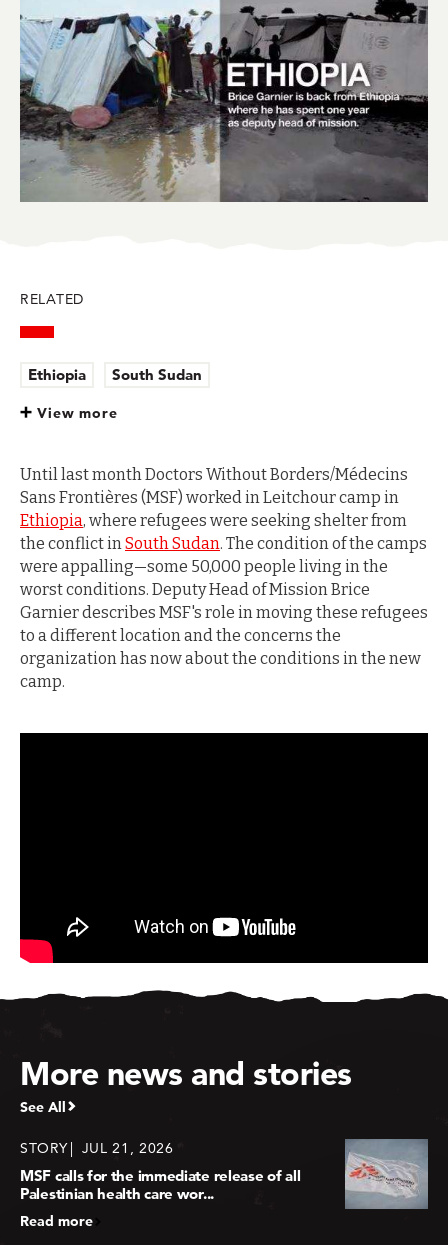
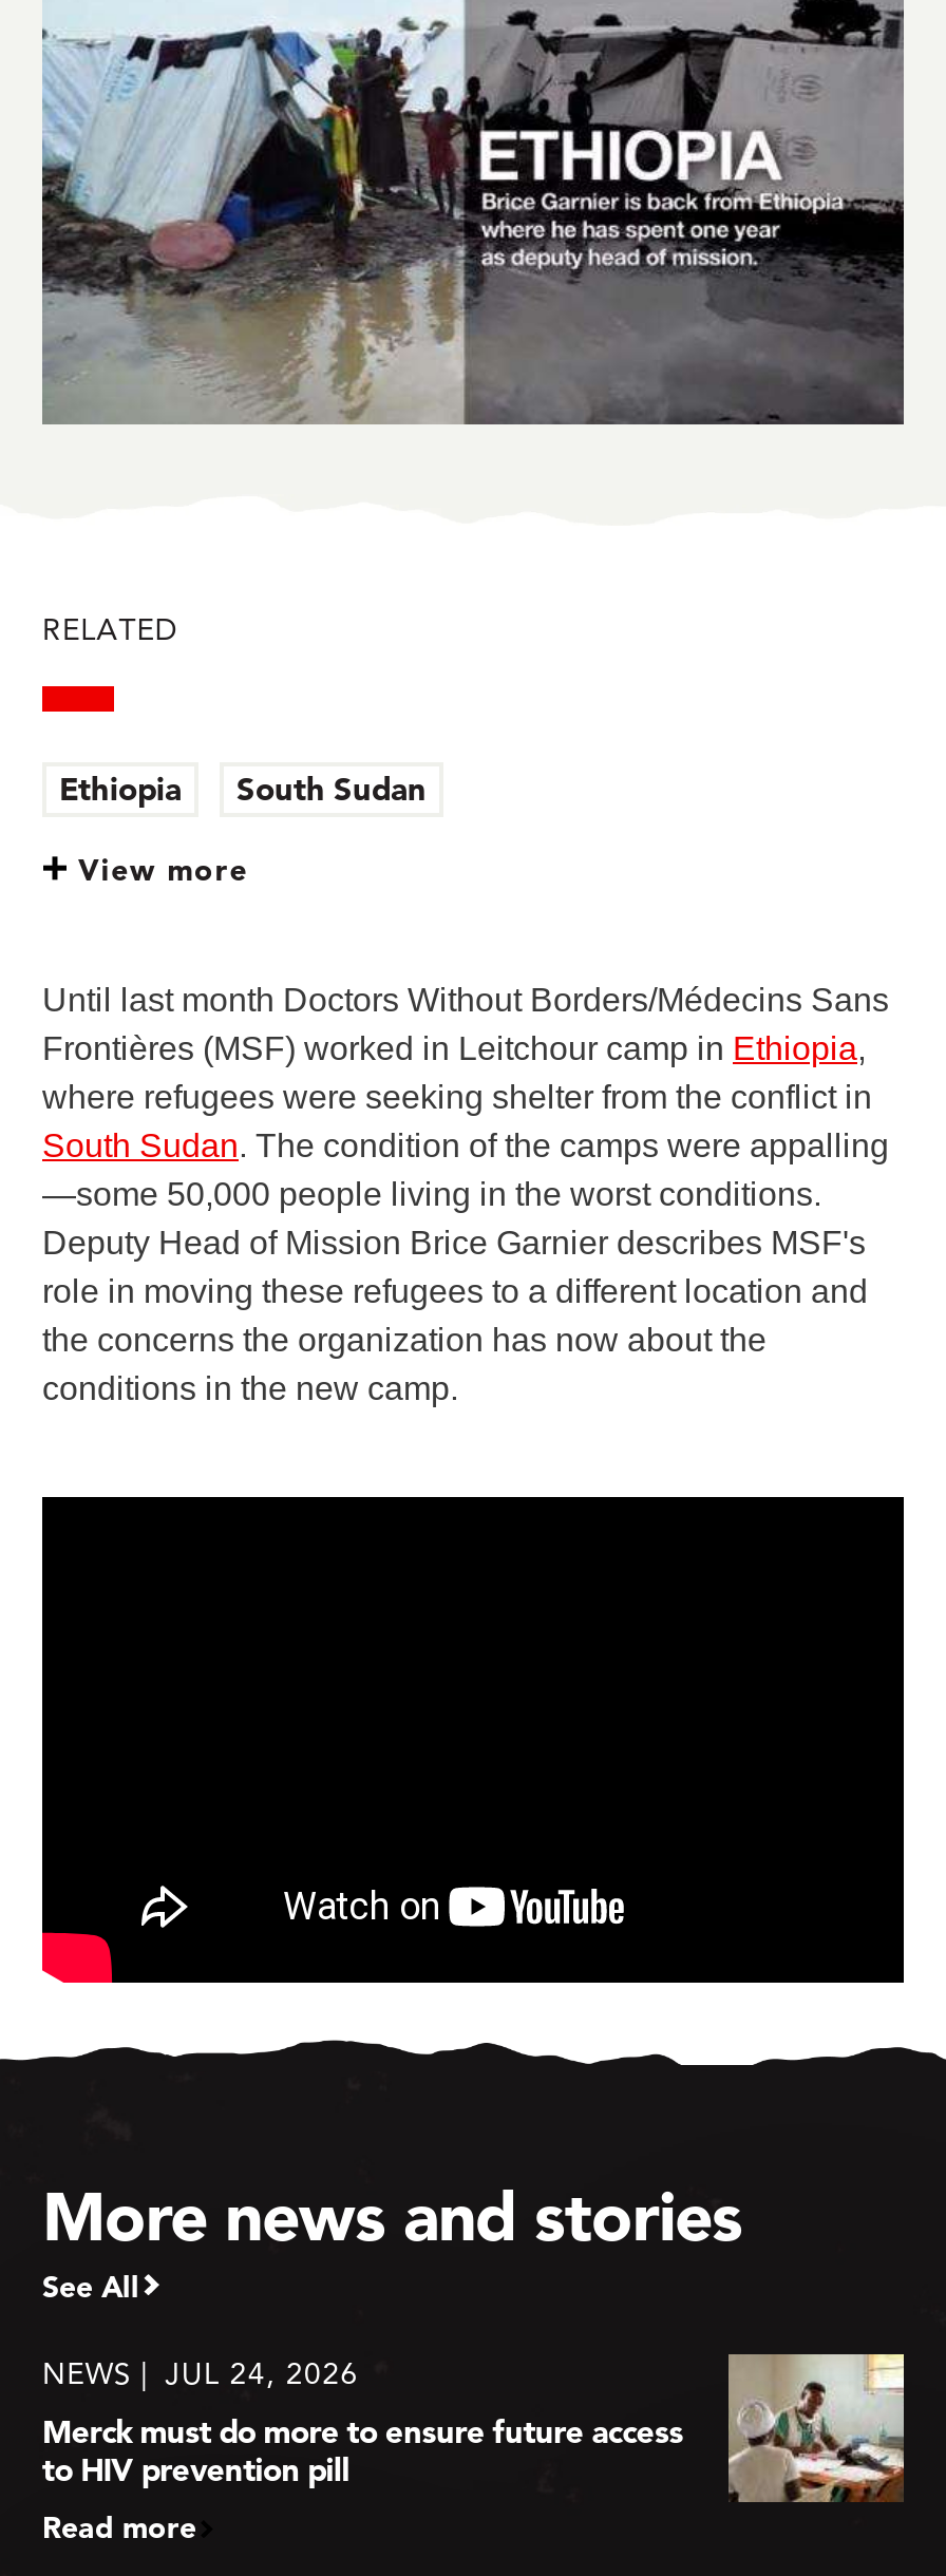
- STORY
- JUL 21, 2026
+ NEWS
+ JUL 24, 2026

- [image]
+ [image]

- MSF calls for the immediate release of all
- Palestinian health care wor...
+ Merck must do more to ensure future access
+ to HIV prevention pill
